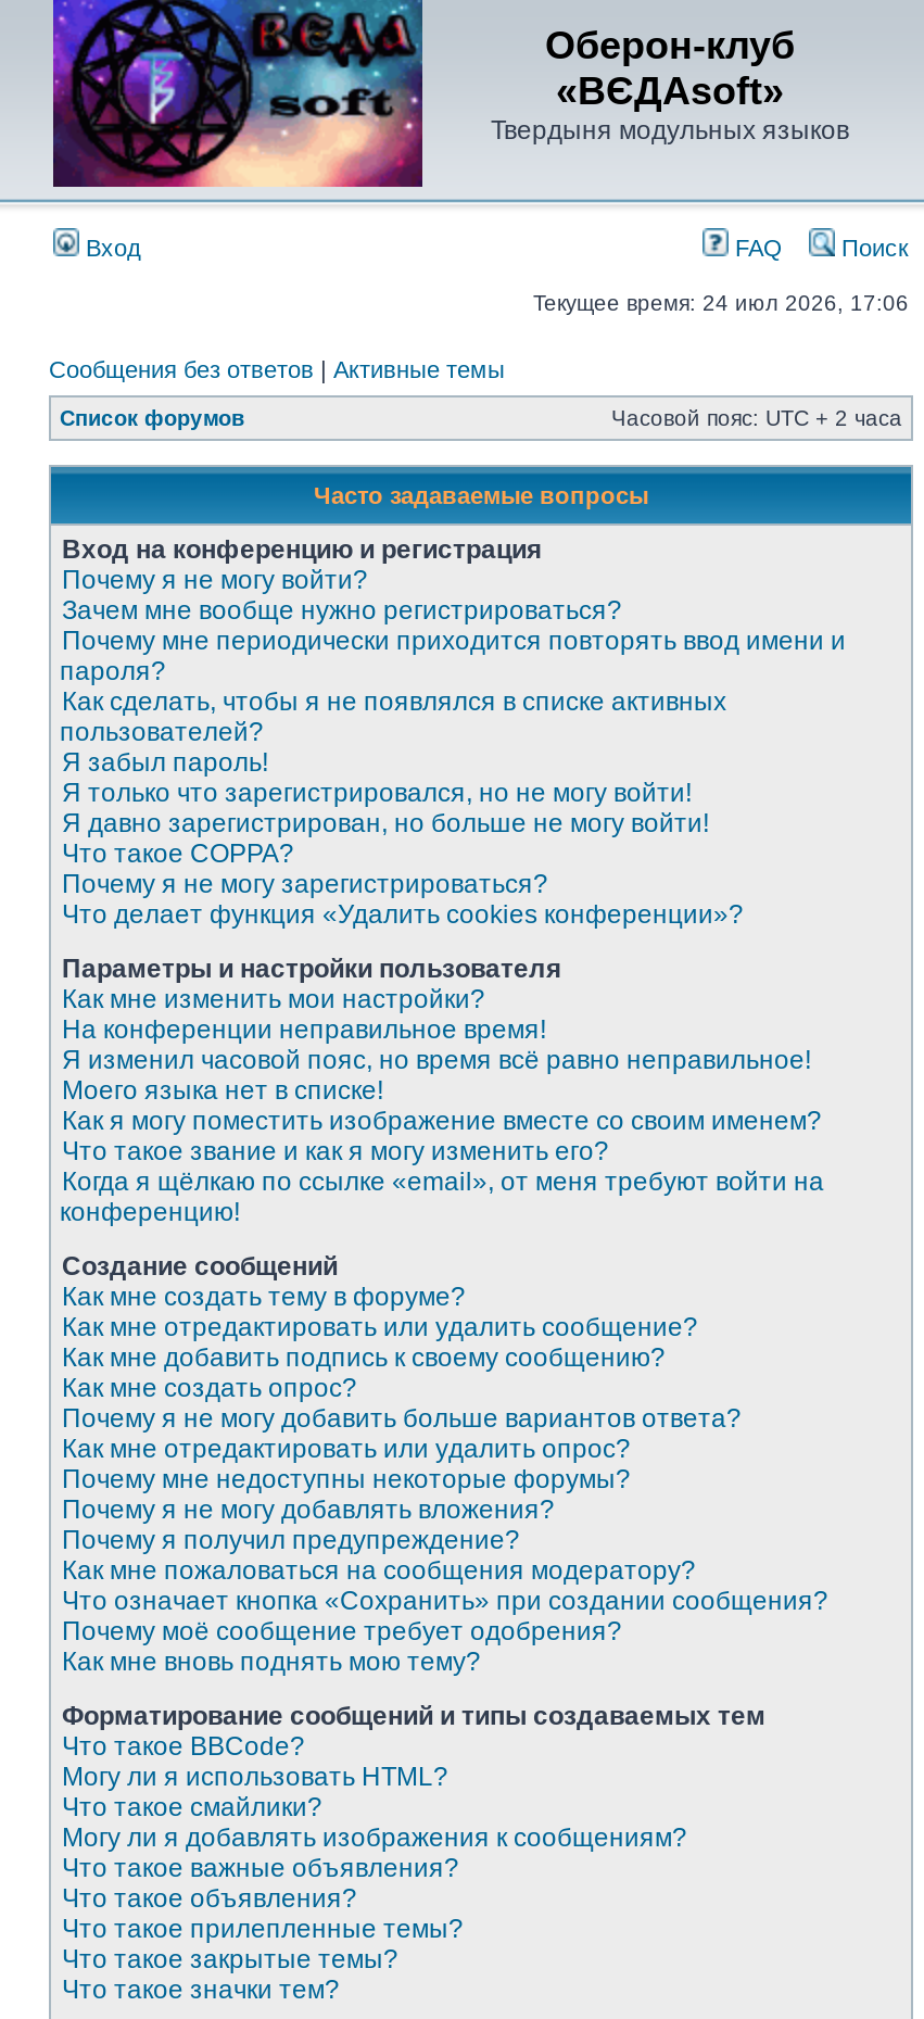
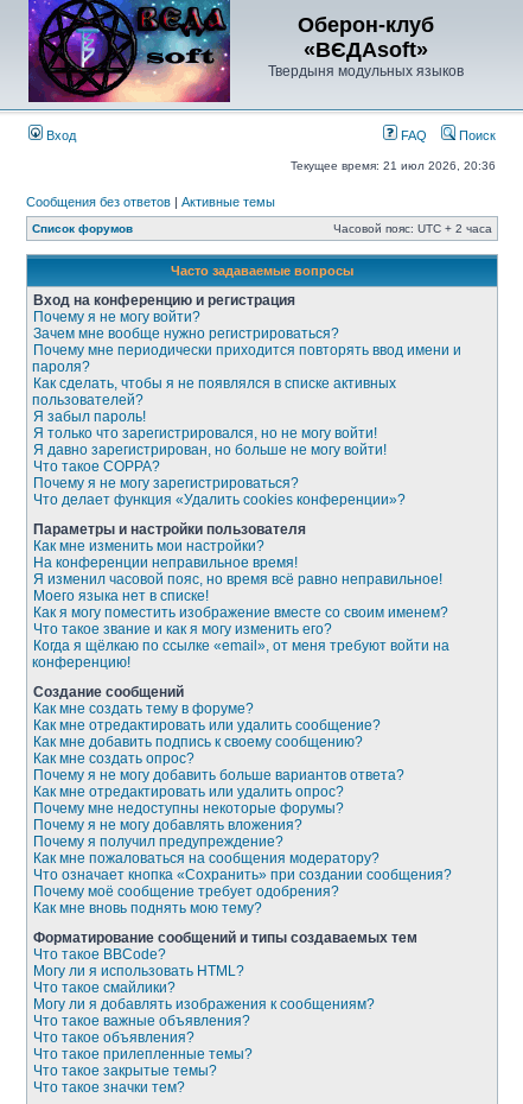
- Текущее время: 24 июл 2026, 17:06
+ Текущее время: 21 июл 2026, 20:36
